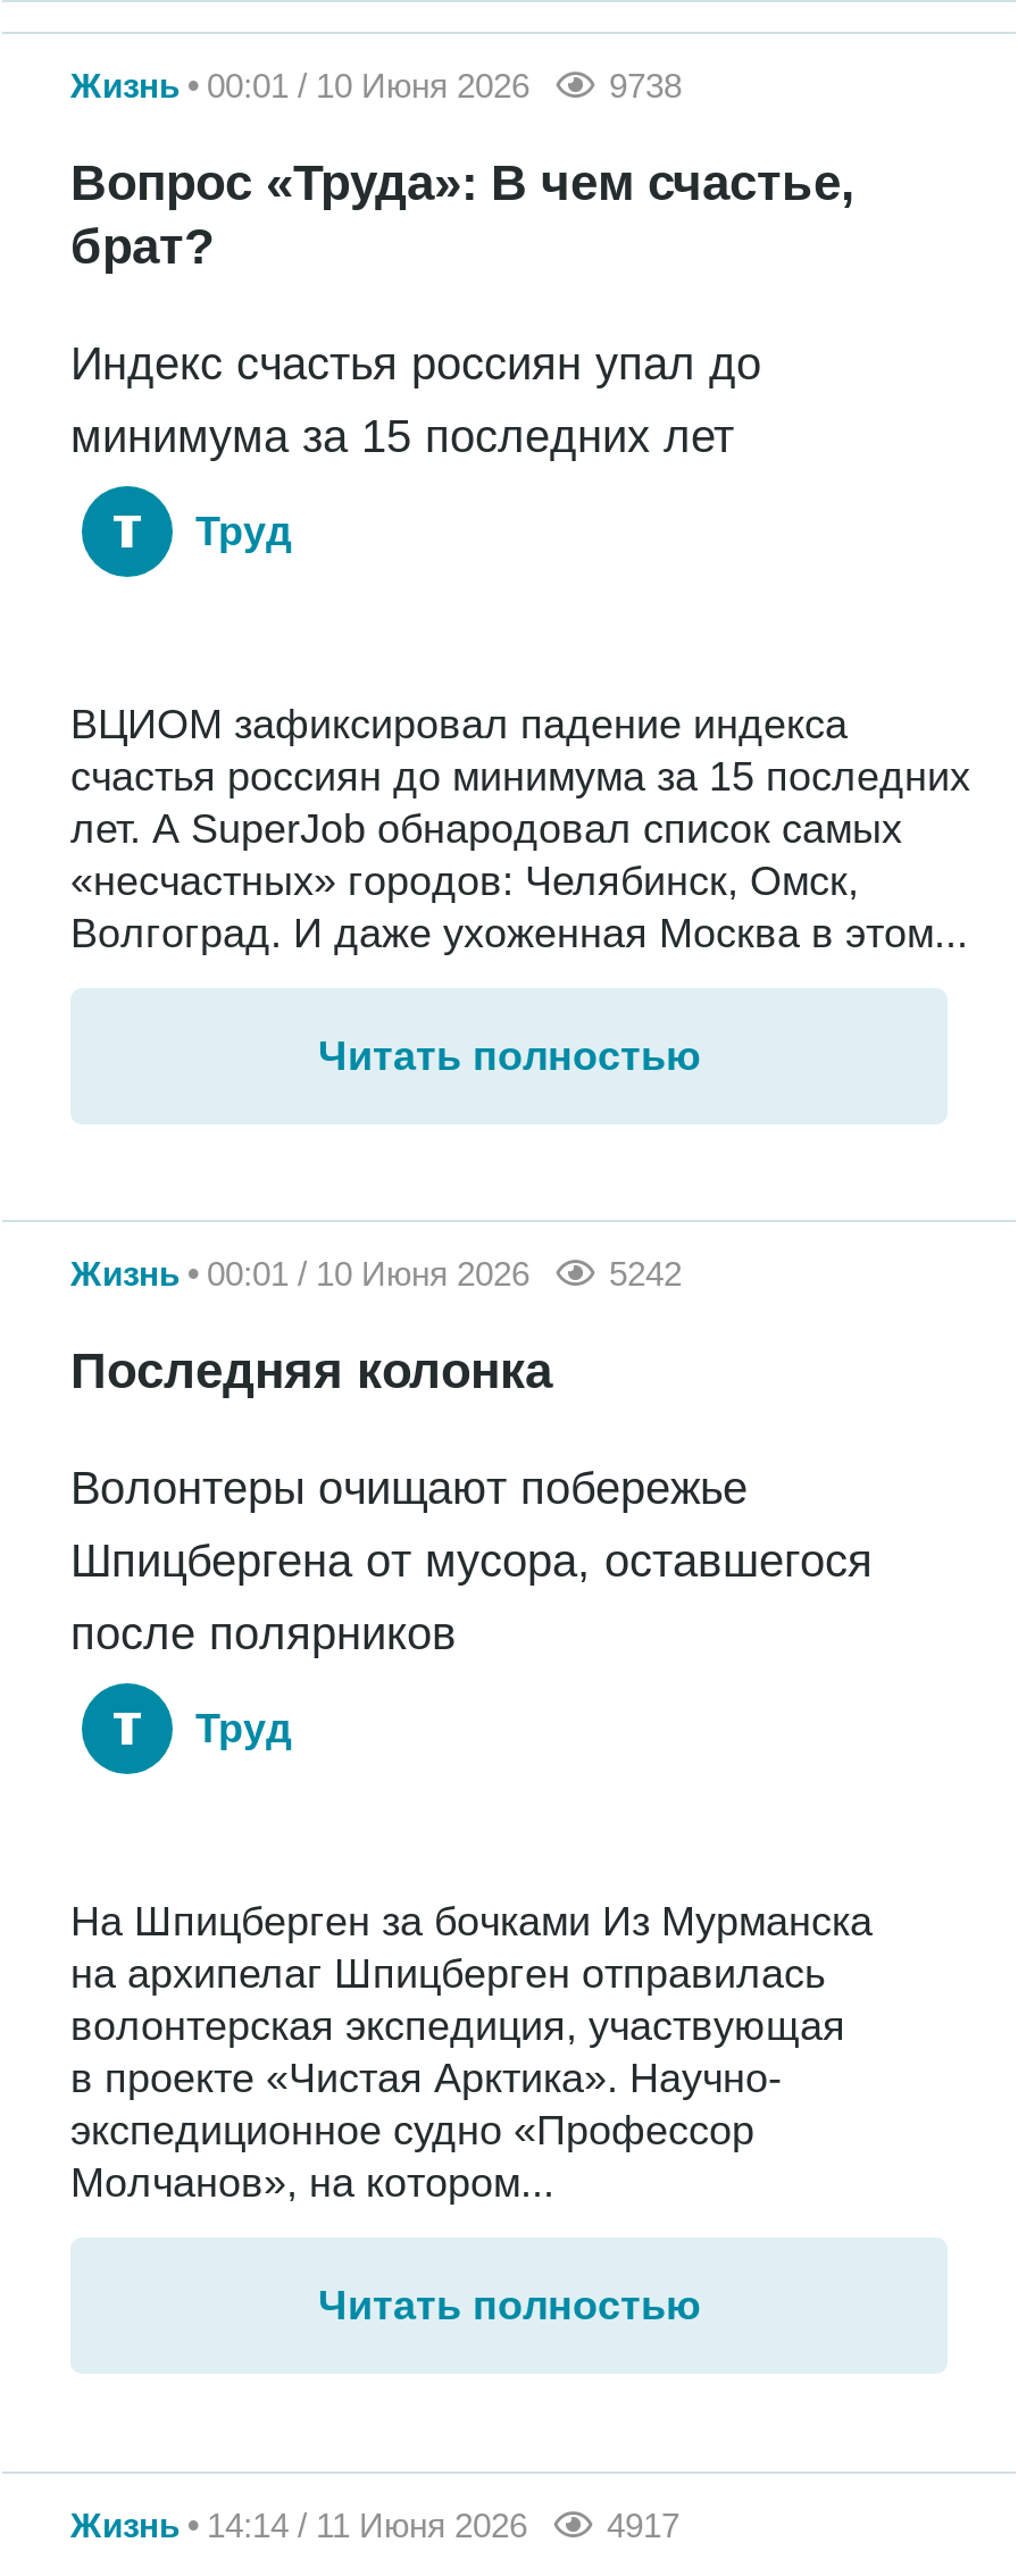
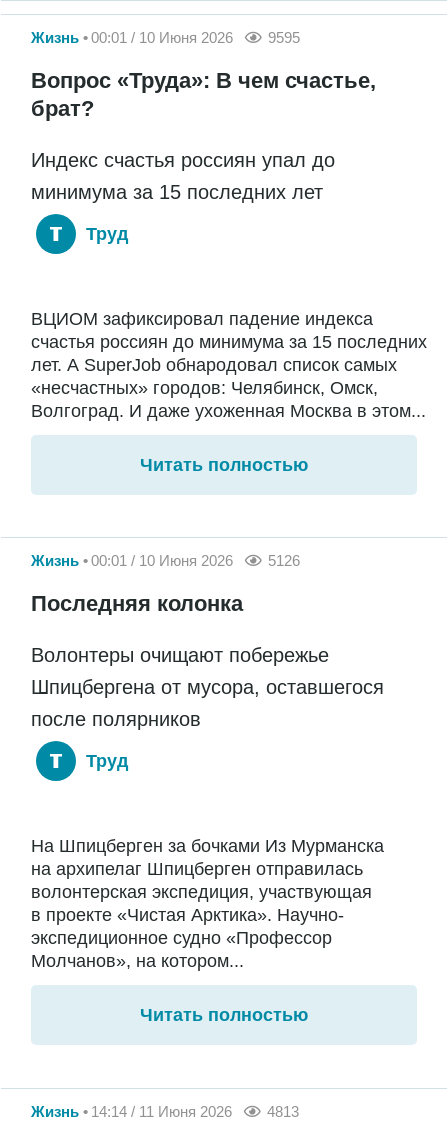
- 9738
+ 9595

- 5242
+ 5126

- 4917
+ 4813
